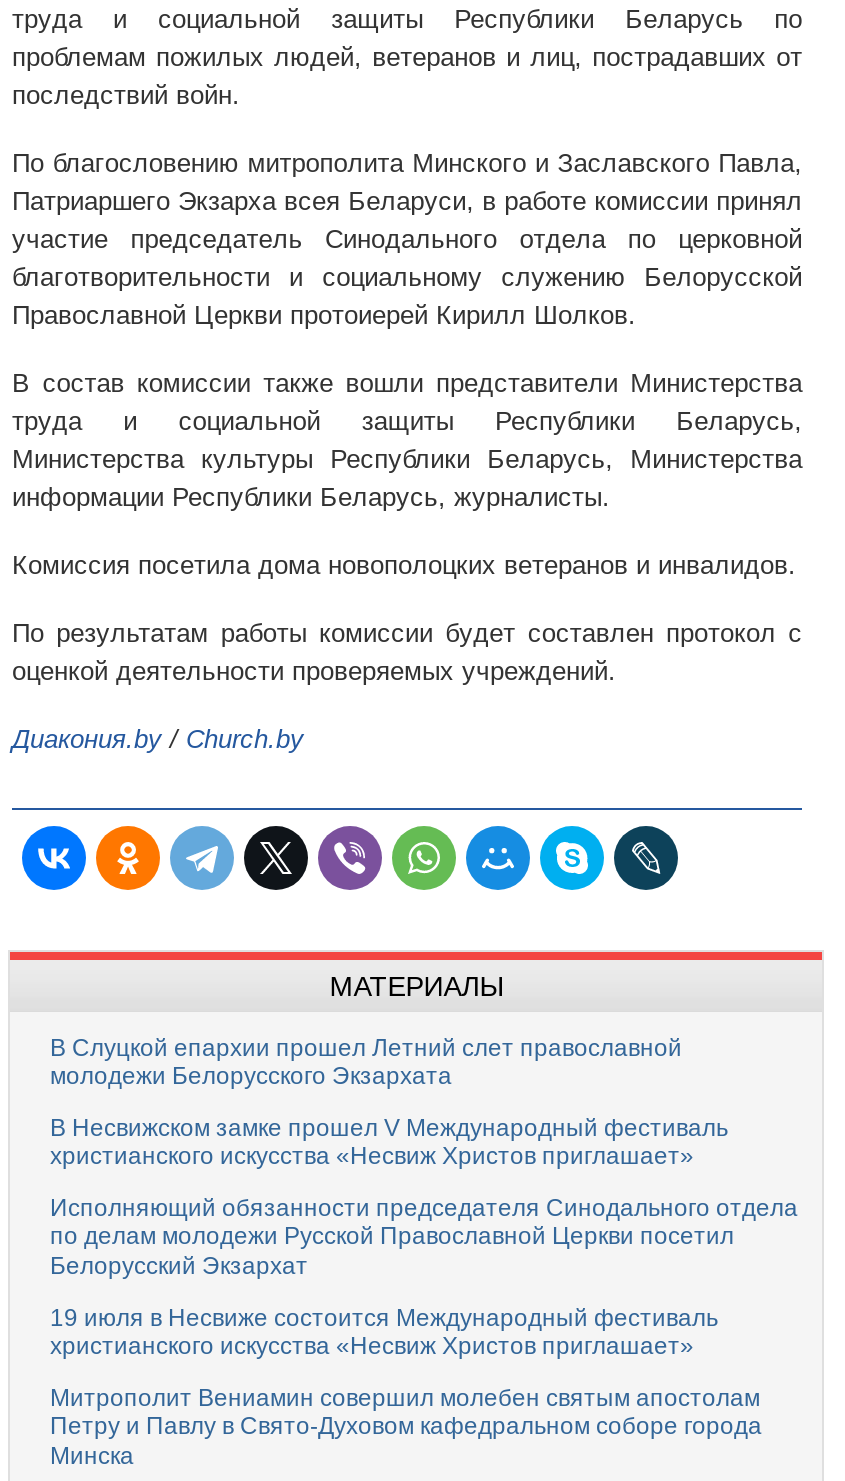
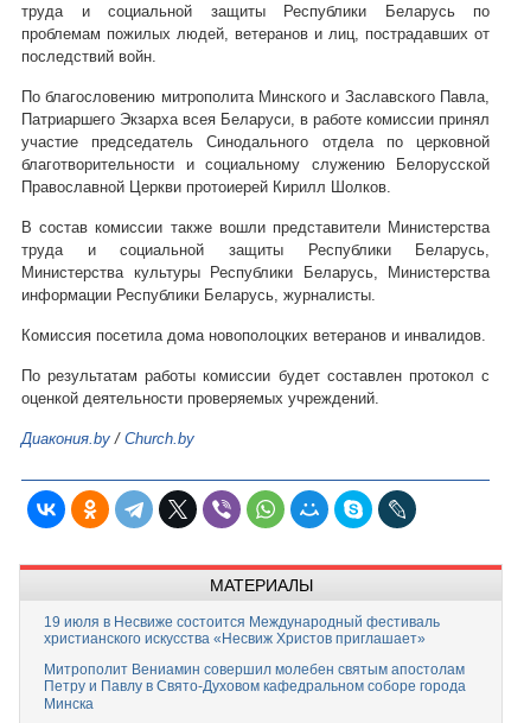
- В Слуцкой епархии прошел Летний слет православной
- молодежи Белорусского Экзархата
- В Несвижском замке прошел V Международный фестиваль
- христианского искусства «Несвиж Христов приглашает»
- Исполняющий обязанности председателя Синодального отдела
- по делам молодежи Русской Православной Церкви посетил
- Белорусский Экзархат
